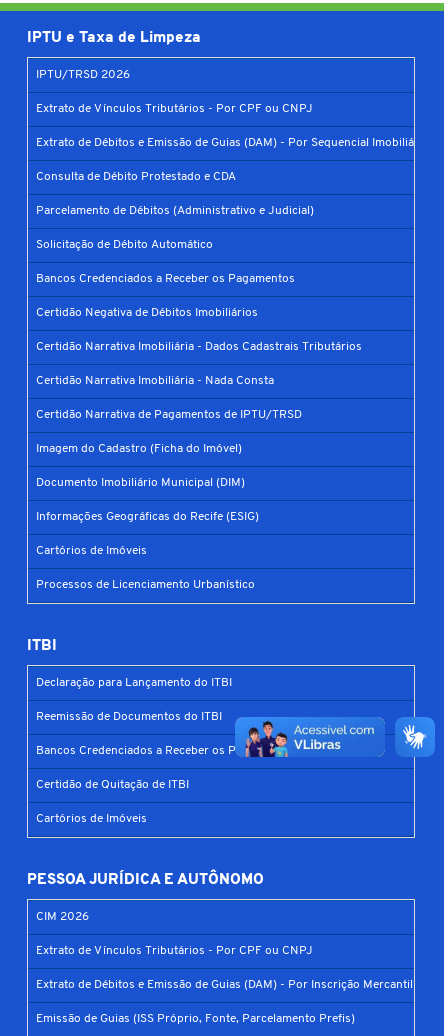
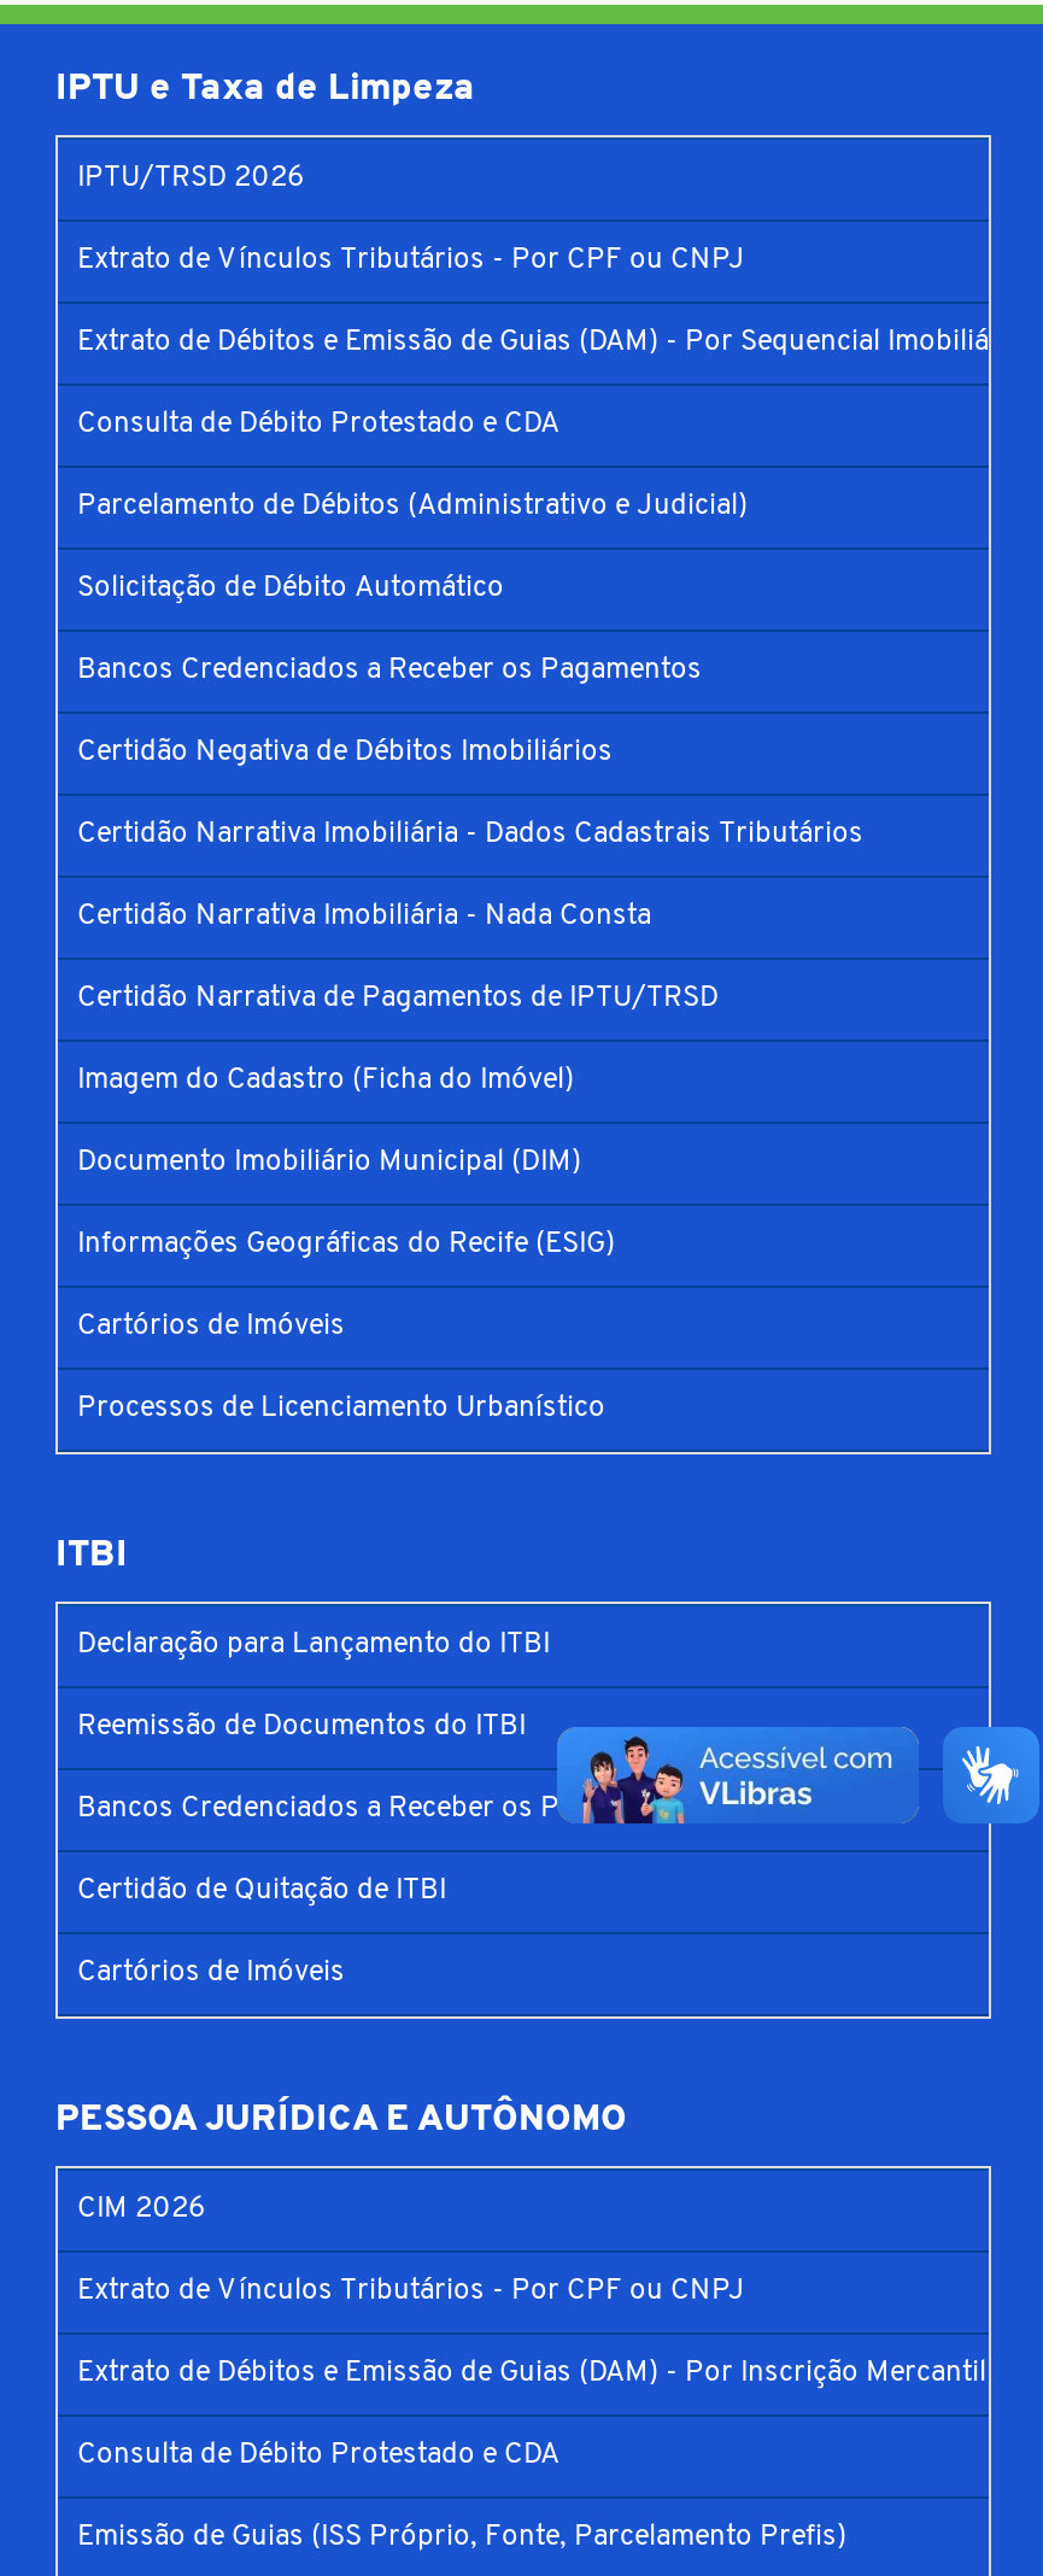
+ Consulta de Débito Protestado e CDA
